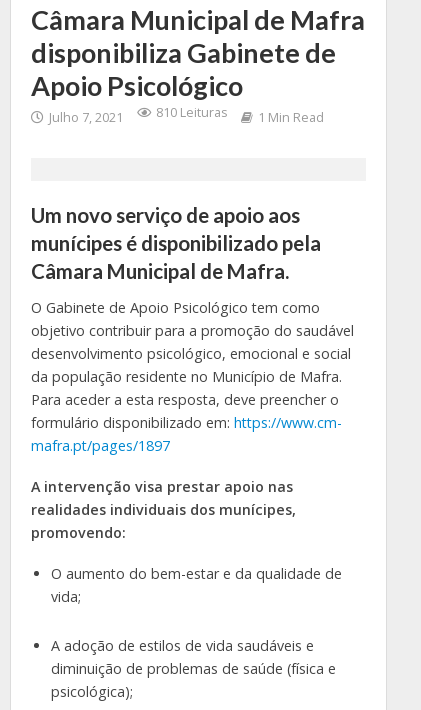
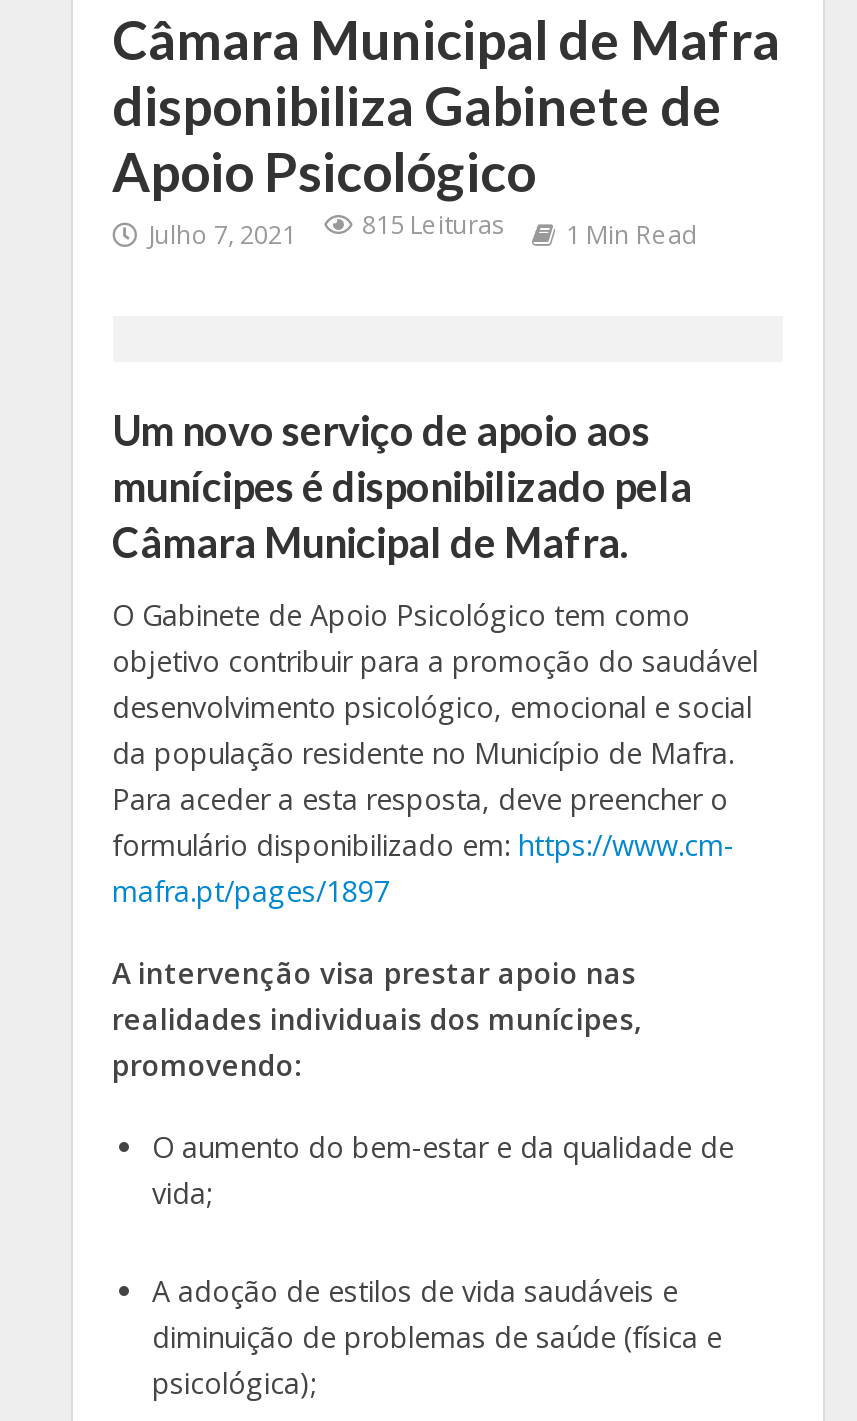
- Julho 7, 2021 810 Leituras 1 Min Read
+ Julho 7, 2021 815 Leituras 1 Min Read
